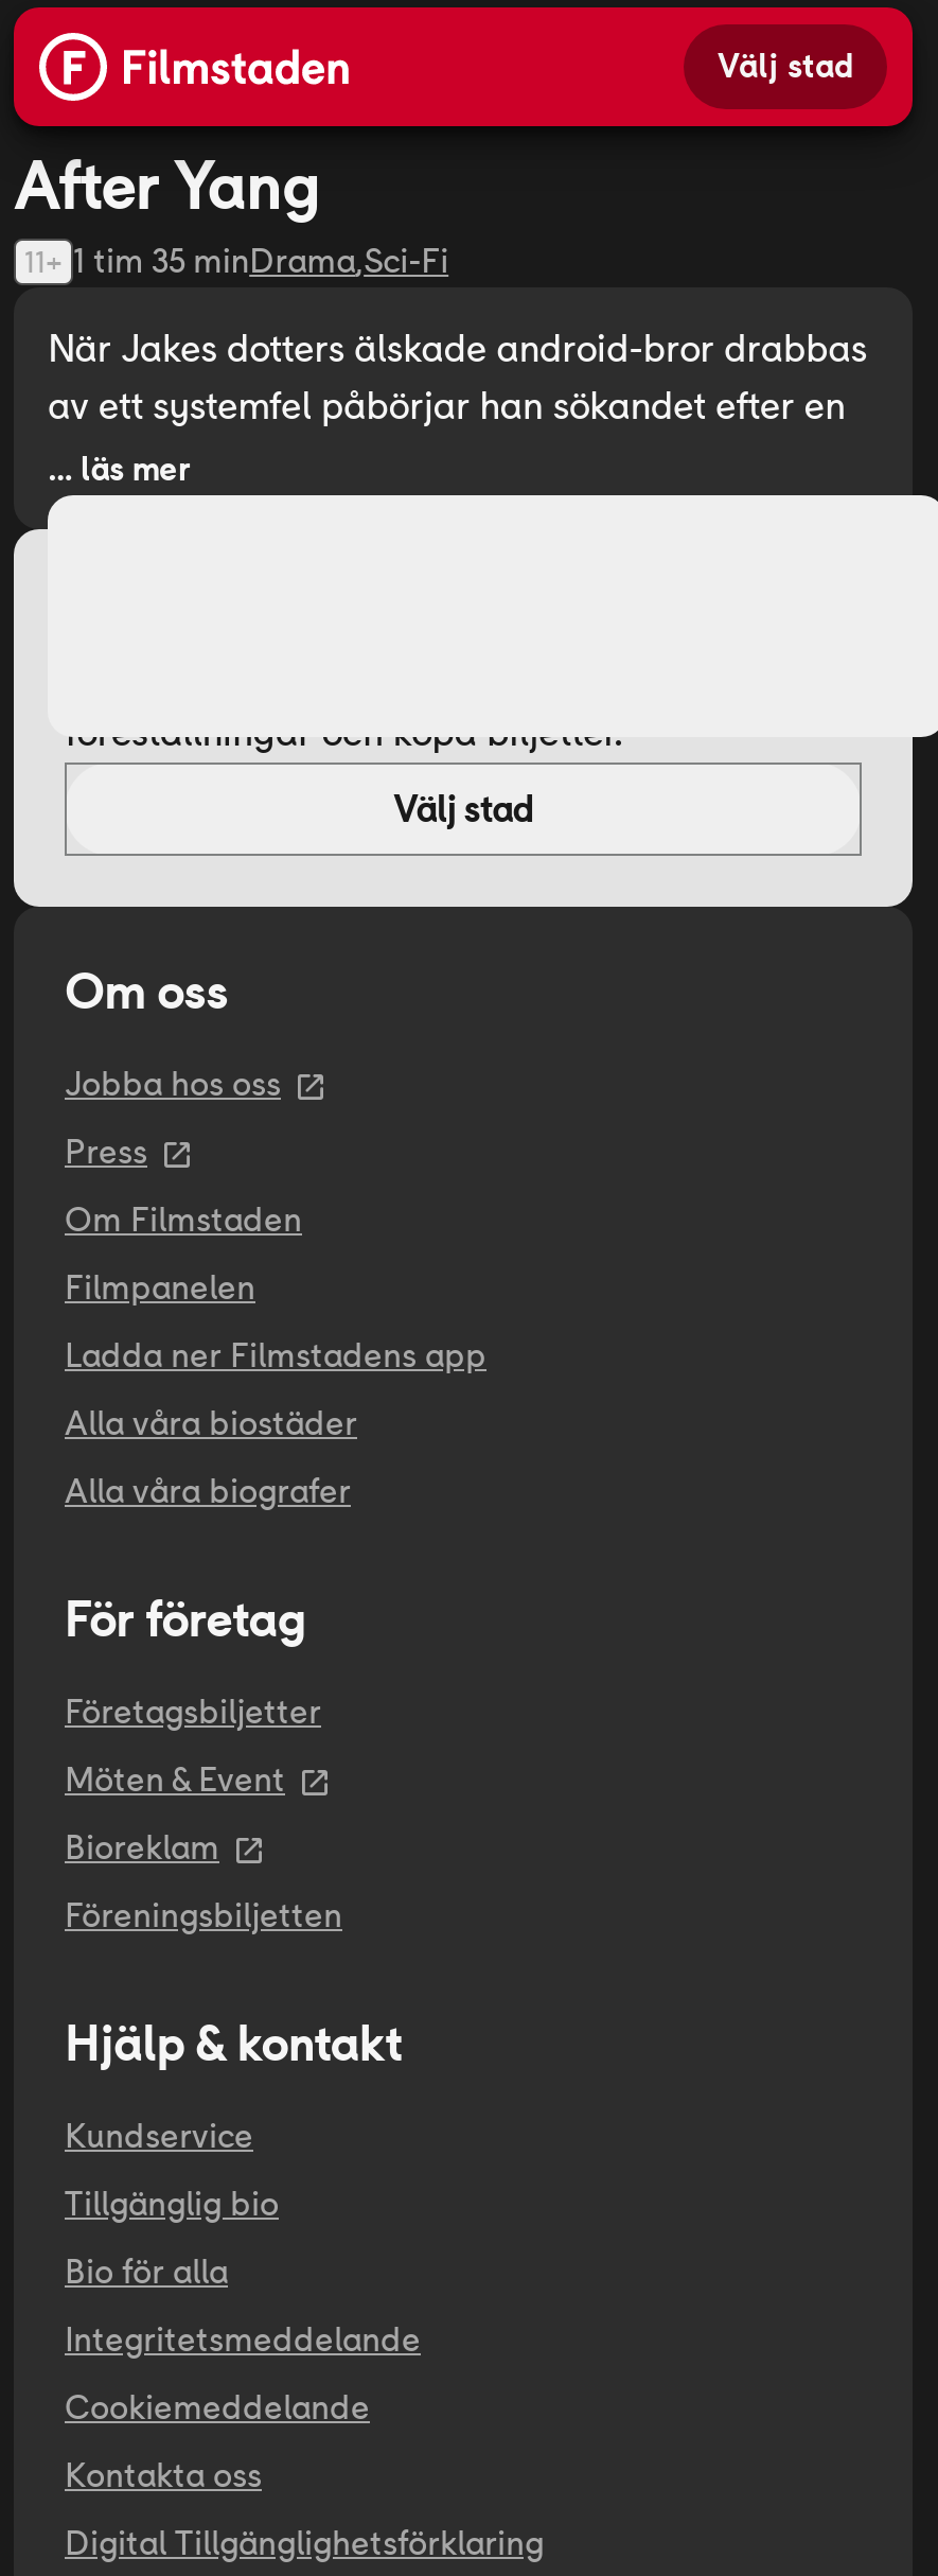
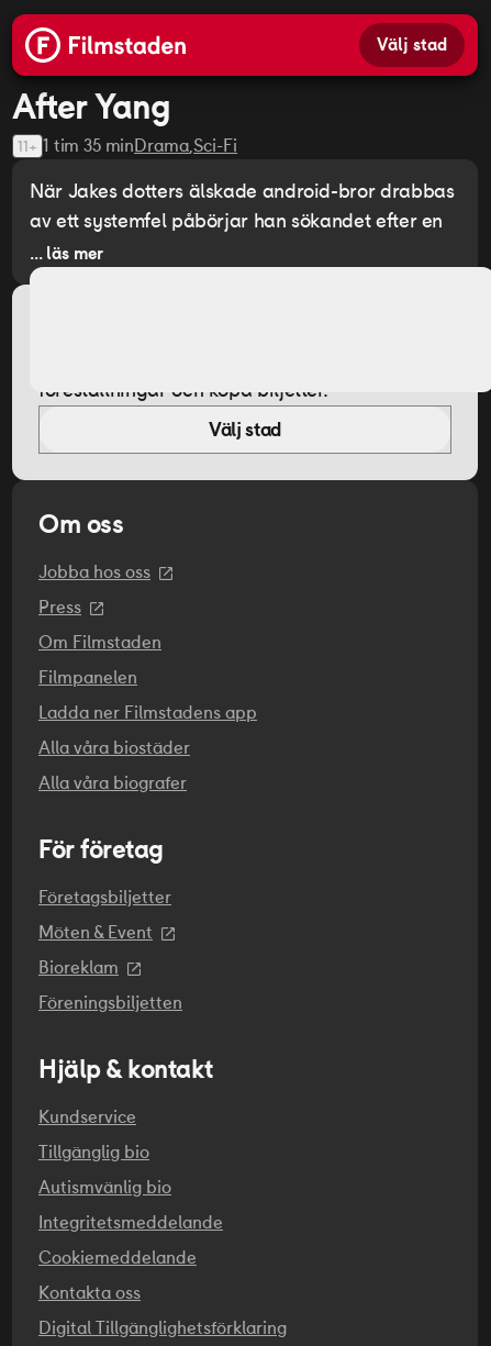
- Bio för alla
+ Autismvänlig bio
